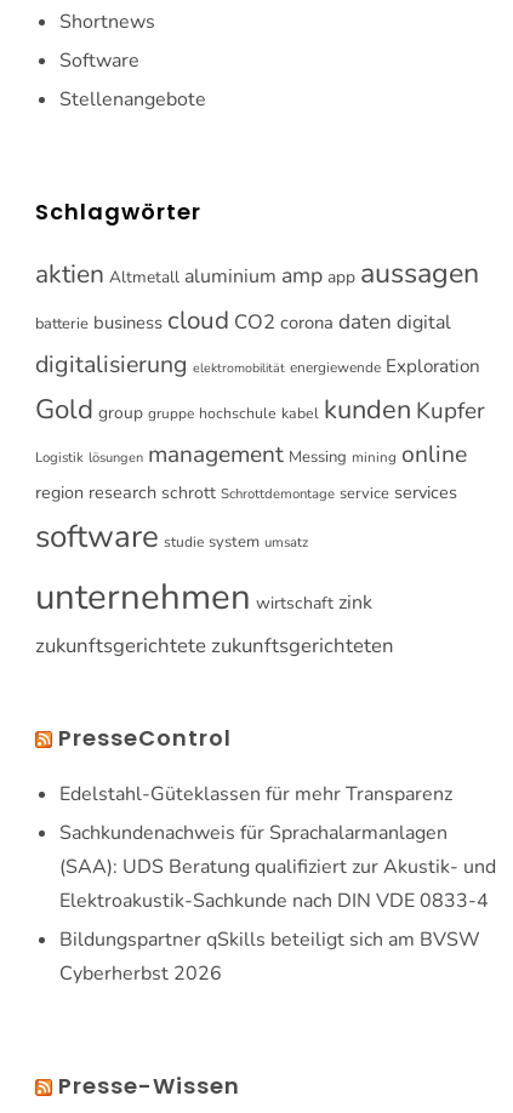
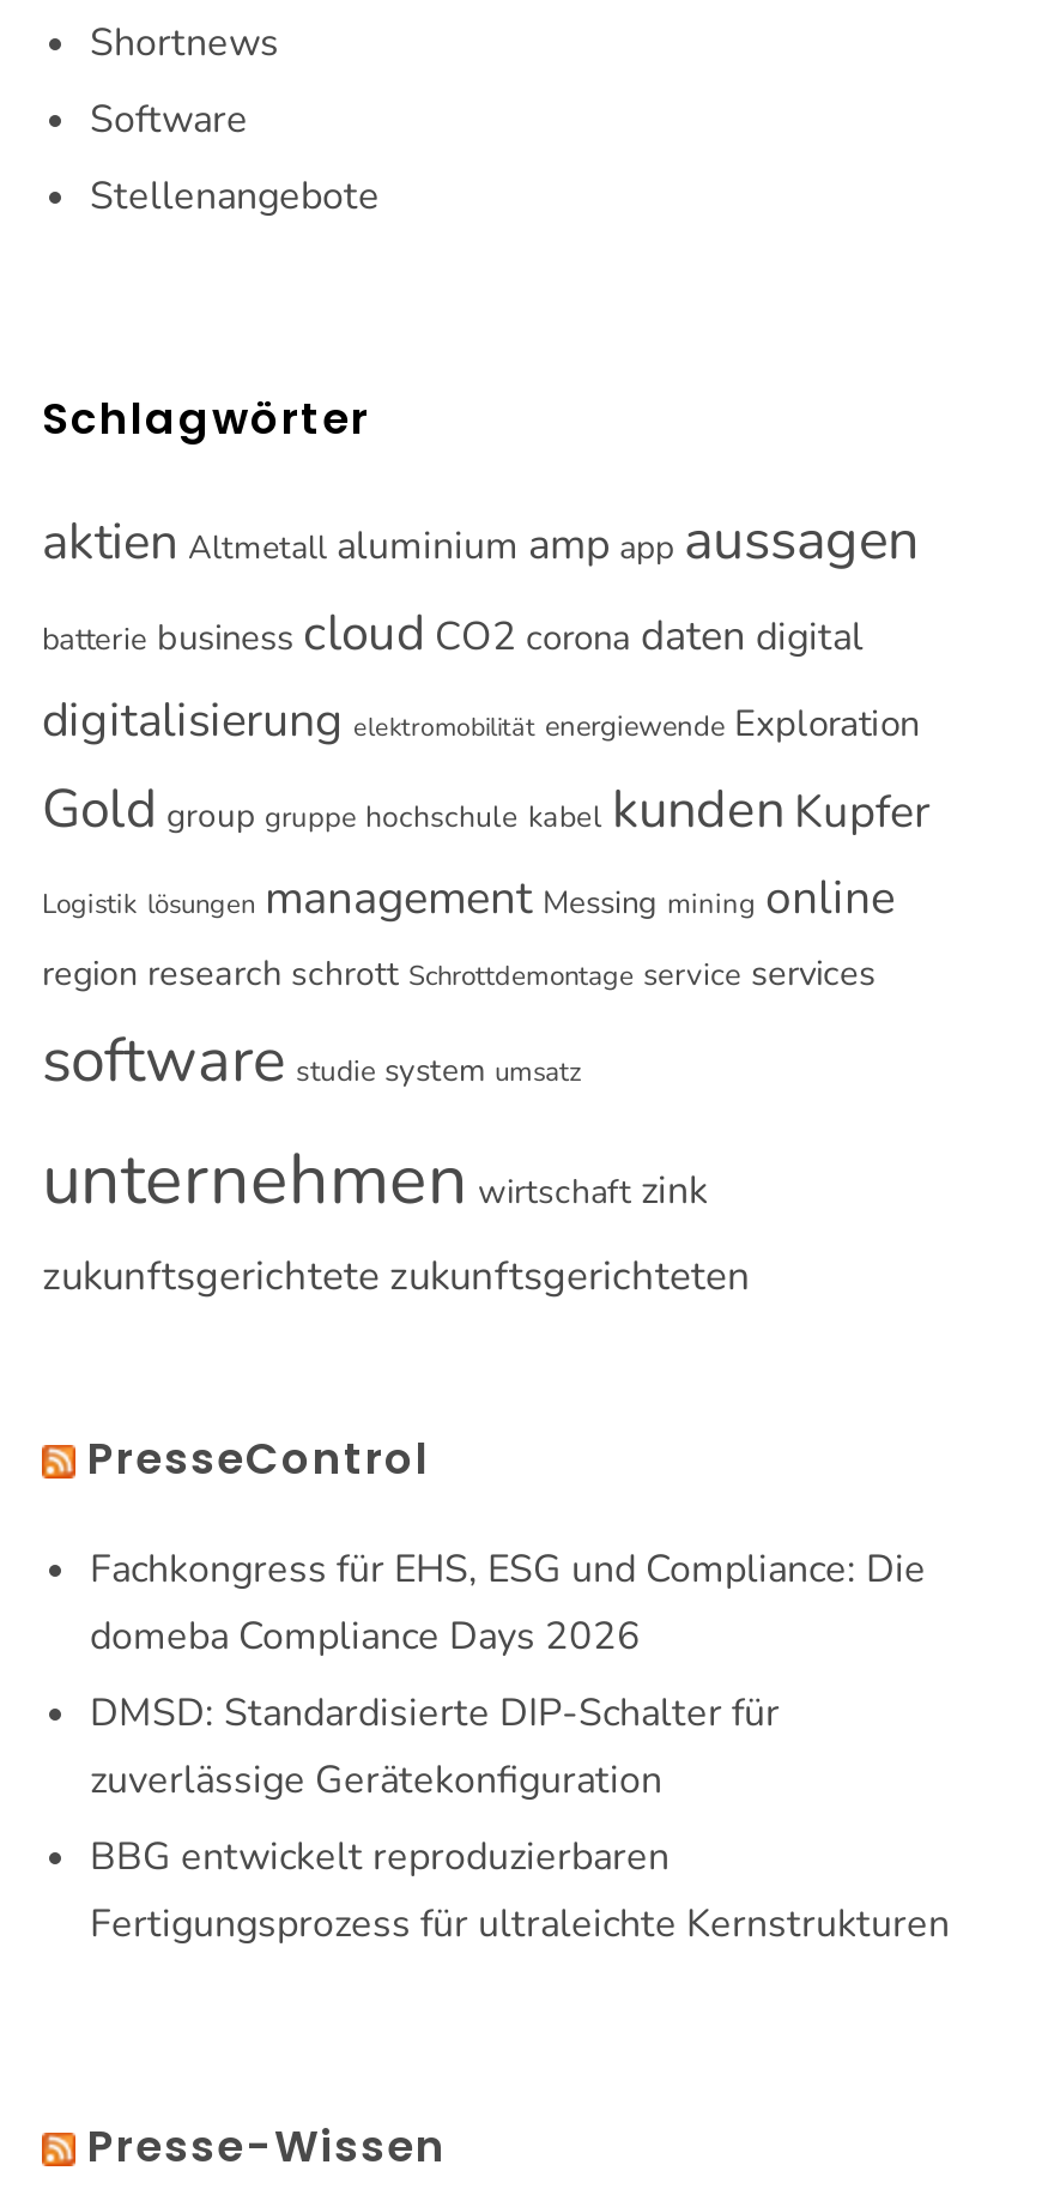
- Edelstahl-Güteklassen für mehr Transparenz
+ Fachkongress für EHS, ESG und Compliance: Die
+ domeba Compliance Days 2026

- Sachkundenachweis für Sprachalarmanlagen
- (SAA): UDS Beratung qualifiziert zur Akustik- und
- Elektroakustik-Sachkunde nach DIN VDE 0833-4
+ DMSD: Standardisierte DIP-Schalter für
+ zuverlässige Gerätekonfiguration

- Bildungspartner qSkills beteiligt sich am BVSW
- Cyberherbst 2026
+ BBG entwickelt reproduzierbaren
+ Fertigungsprozess für ultraleichte Kernstrukturen
